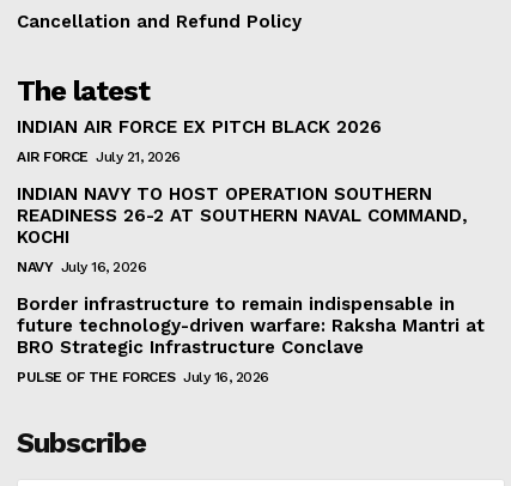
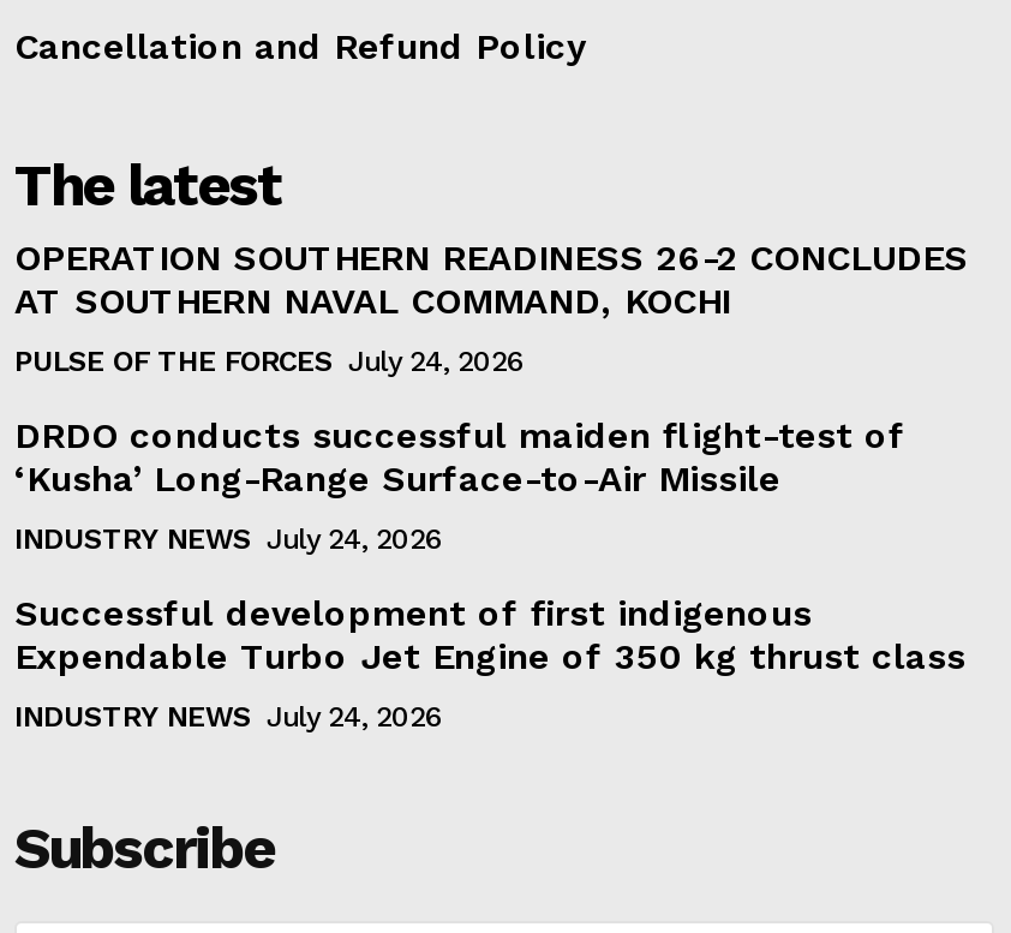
- INDIAN AIR FORCE EX PITCH BLACK 2026
+ OPERATION SOUTHERN READINESS 26-2 CONCLUDES
+ AT SOUTHERN NAVAL COMMAND, KOCHI

- AIR FORCE July 21, 2026
+ PULSE OF THE FORCES July 24, 2026

- INDIAN NAVY TO HOST OPERATION SOUTHERN
- READINESS 26-2 AT SOUTHERN NAVAL COMMAND,
- KOCHI
+ DRDO conducts successful maiden flight-test of
+ ‘Kusha’ Long-Range Surface-to-Air Missile

- NAVY July 16, 2026
+ INDUSTRY NEWS July 24, 2026

- Border infrastructure to remain indispensable in
- future technology-driven warfare: Raksha Mantri at
- BRO Strategic Infrastructure Conclave
+ Successful development of first indigenous
+ Expendable Turbo Jet Engine of 350 kg thrust class

- PULSE OF THE FORCES July 16, 2026
+ INDUSTRY NEWS July 24, 2026
